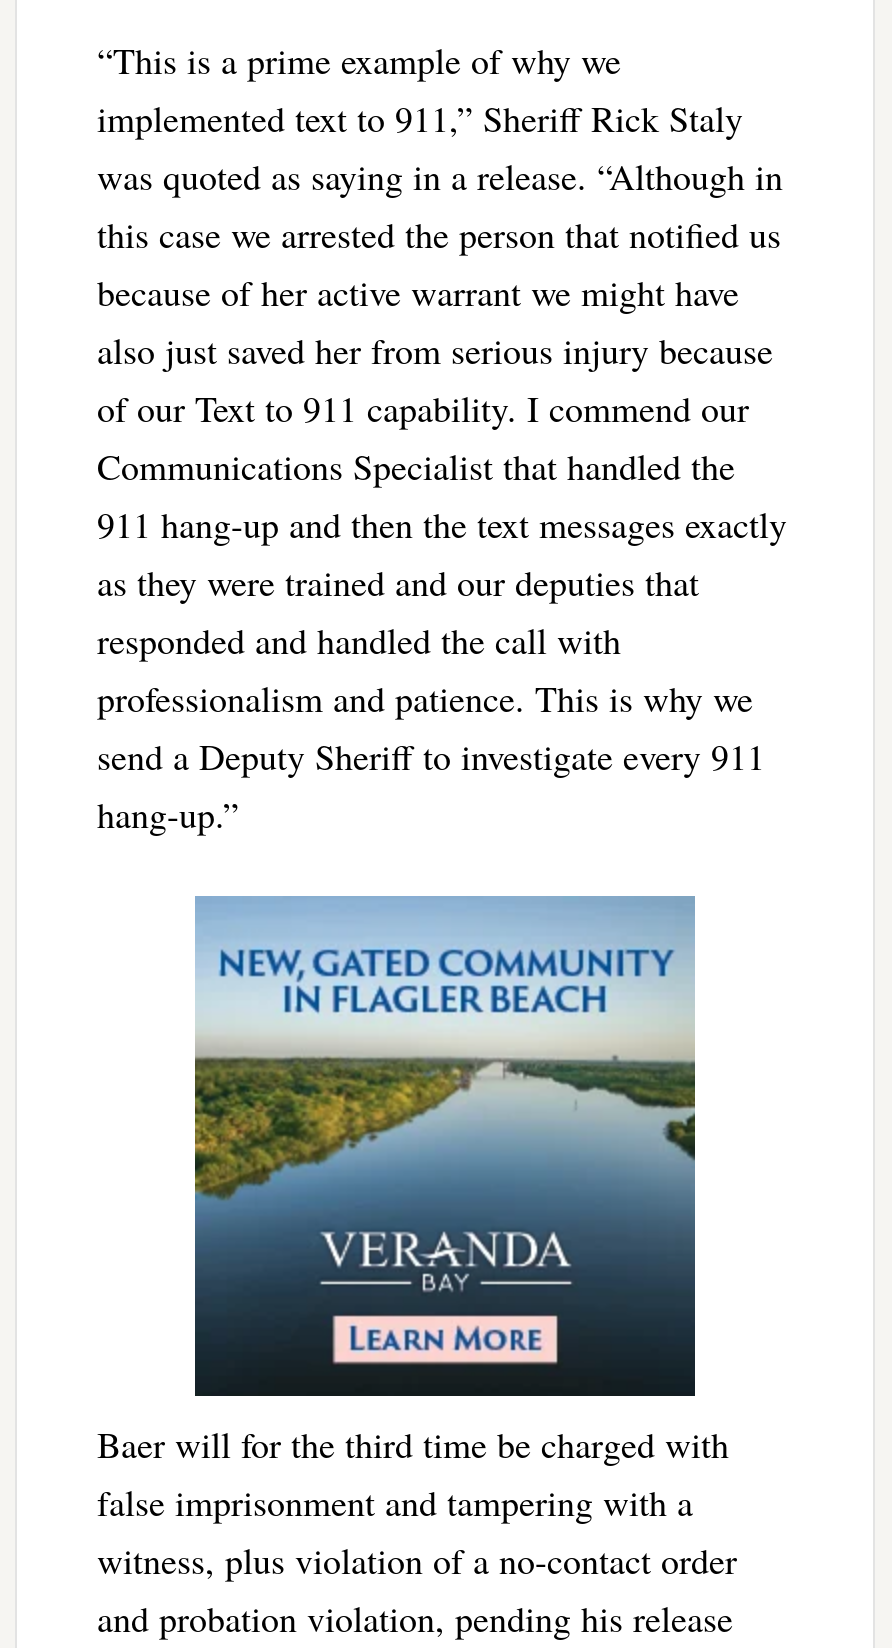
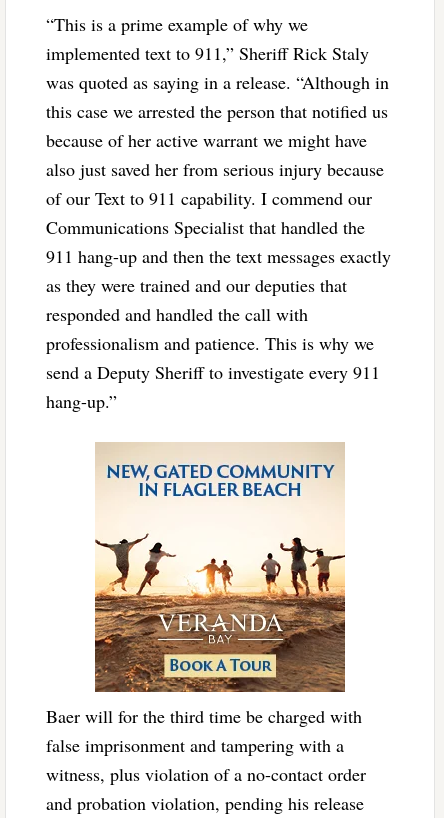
- [image]
+ [image]
